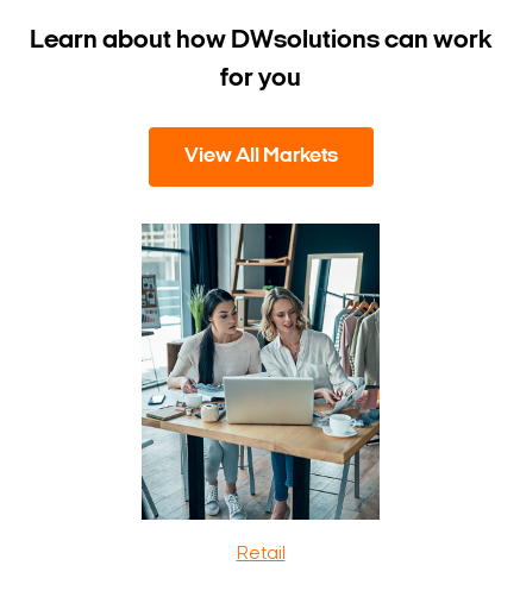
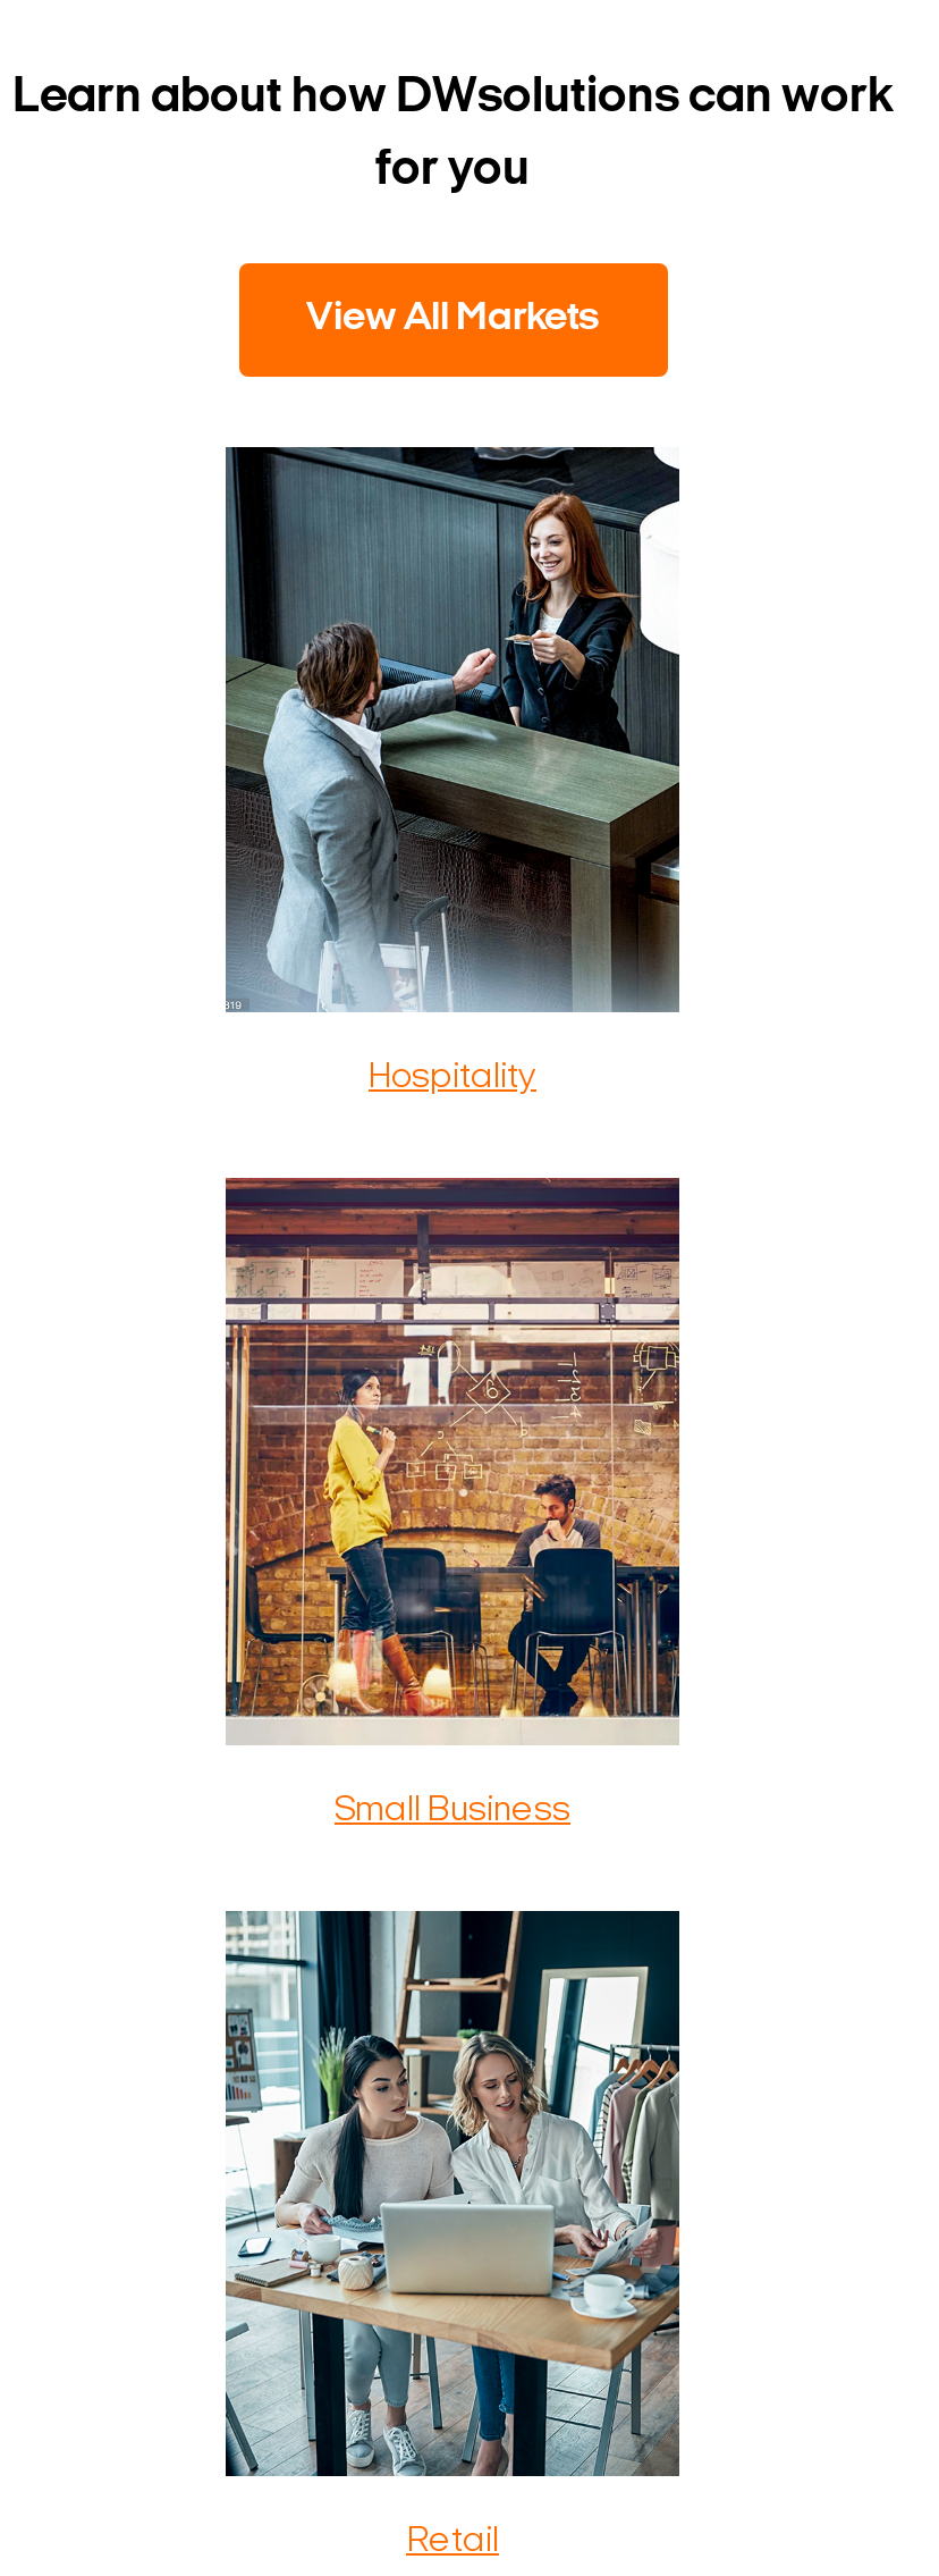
+ [image]
+ Hospitality

+ [image]
+ Small Business
